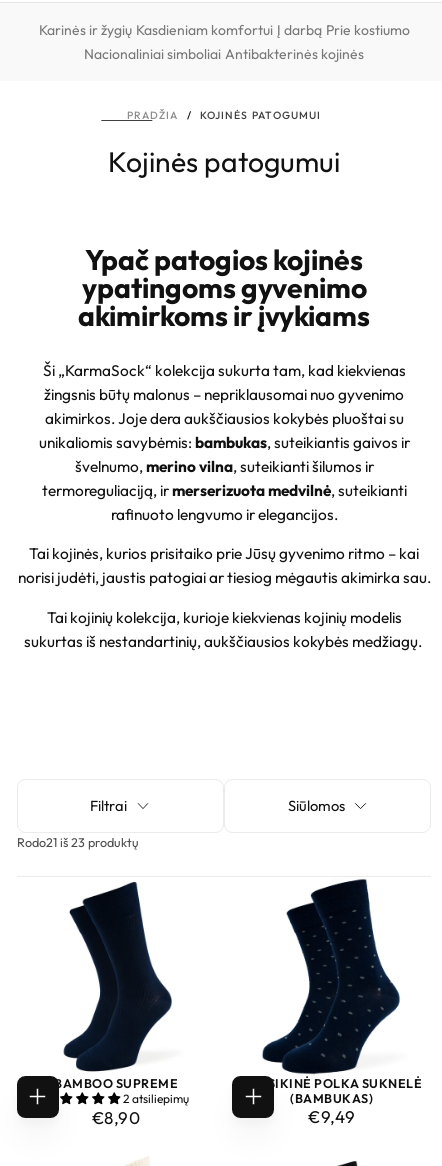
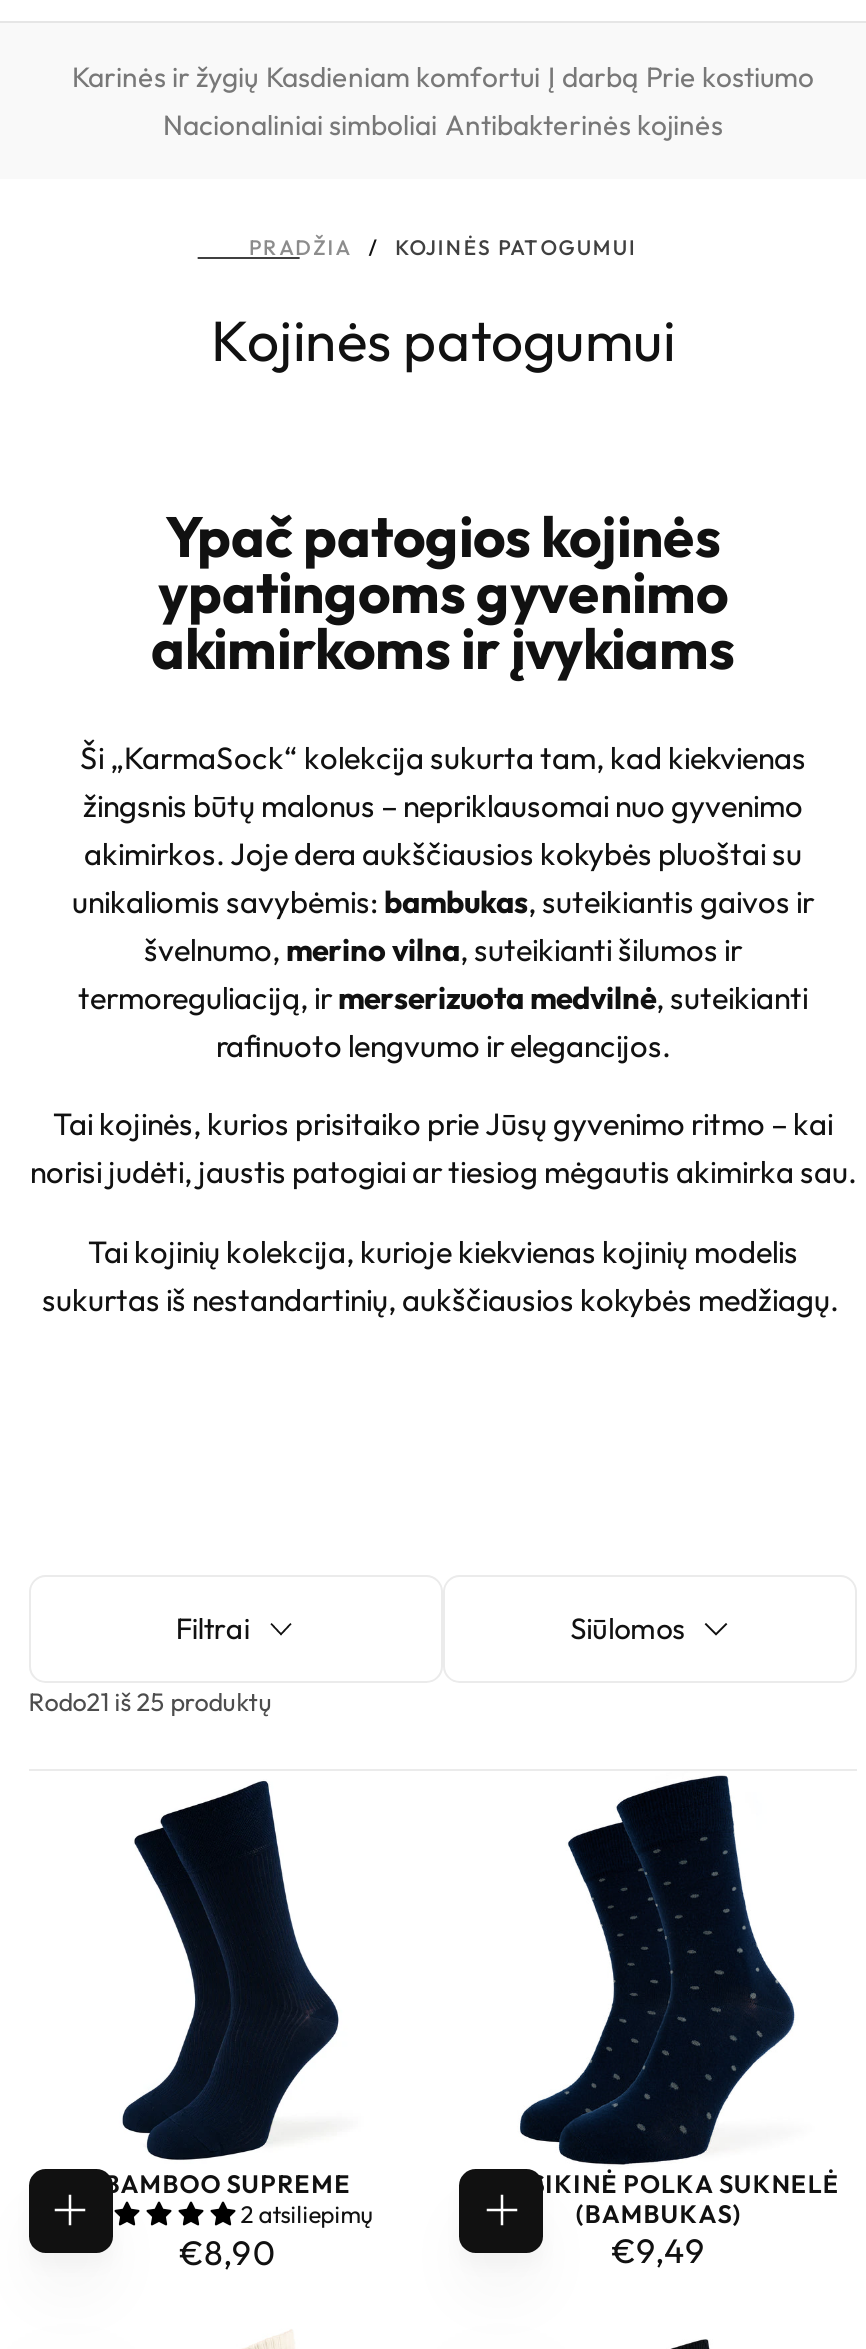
- Rodo21 iš 23 produktų
+ Rodo21 iš 25 produktų
